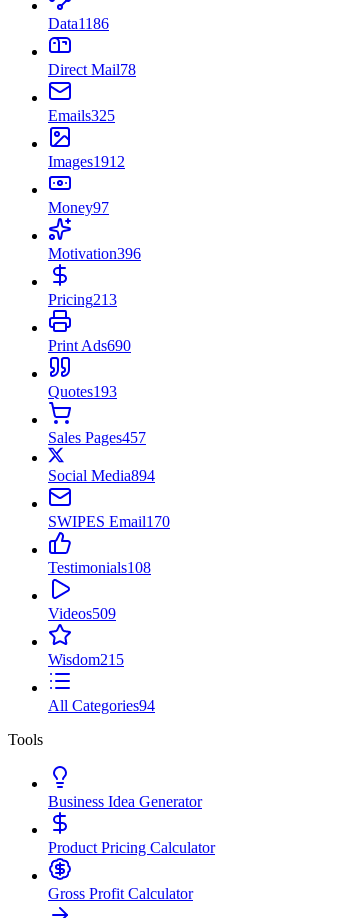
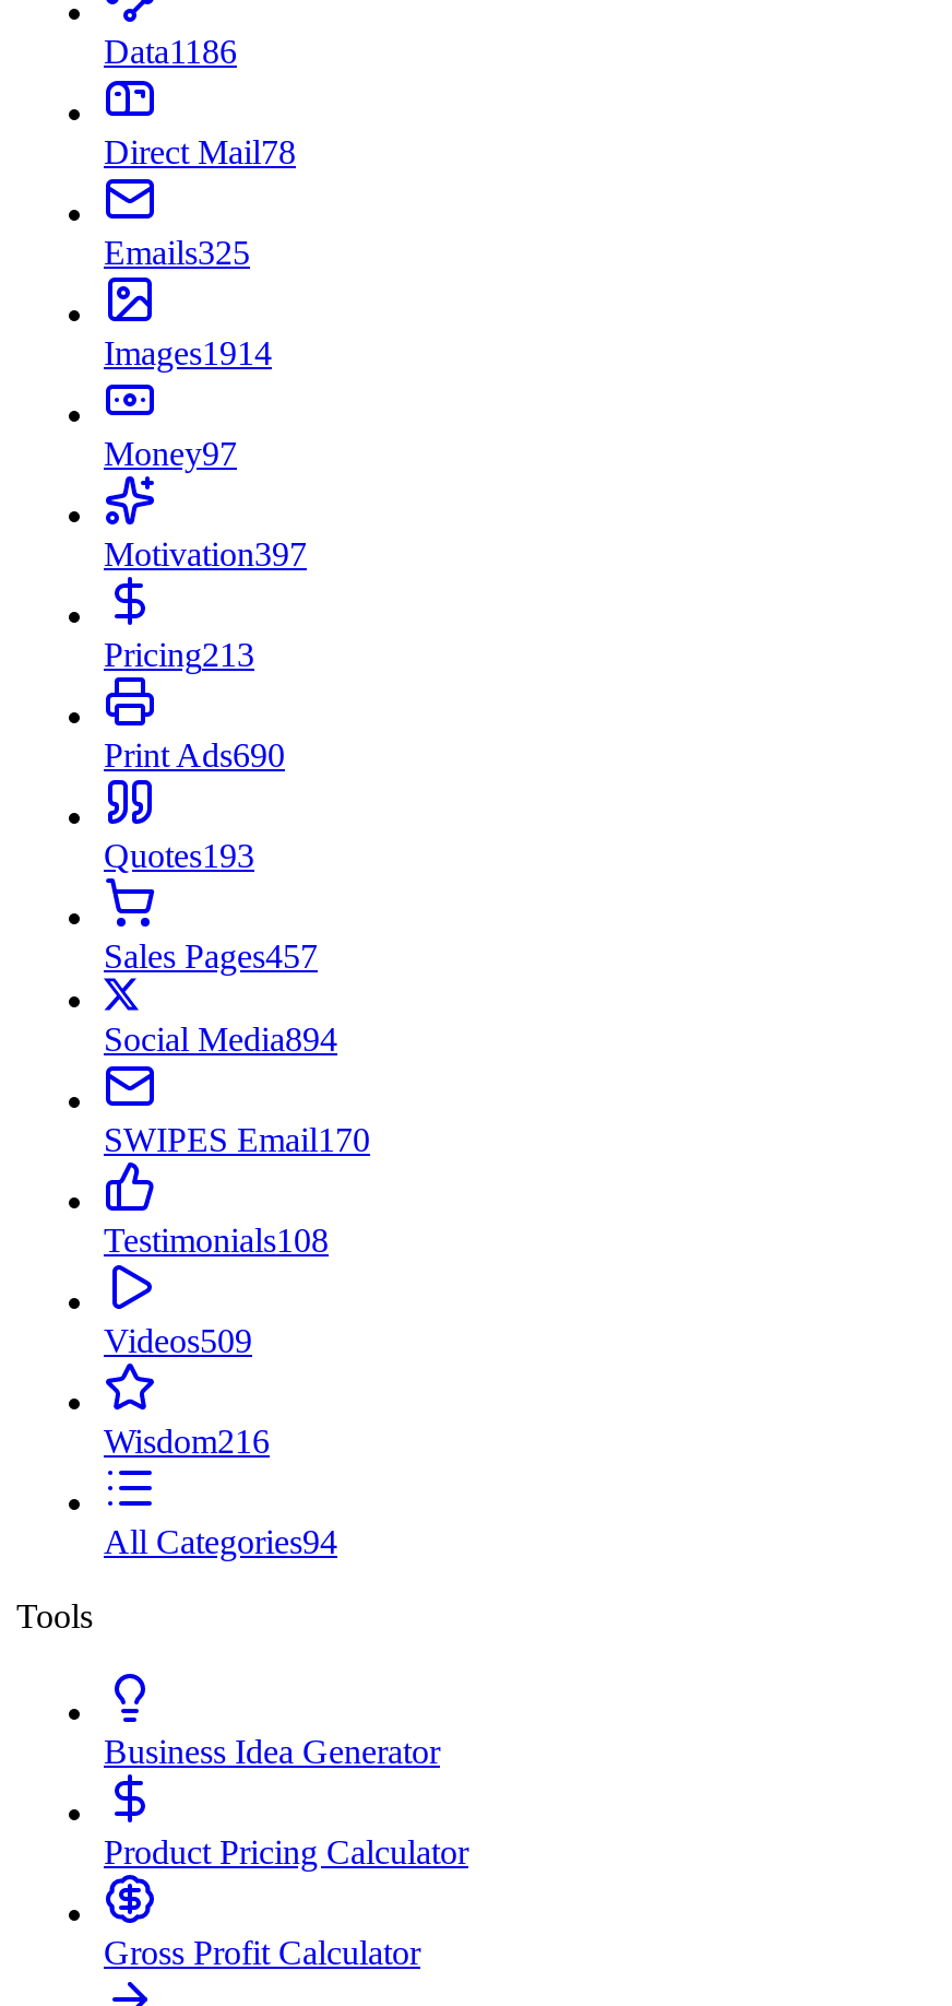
- Images1912
+ Images1914

- Motivation396
+ Motivation397

- Wisdom215
+ Wisdom216
